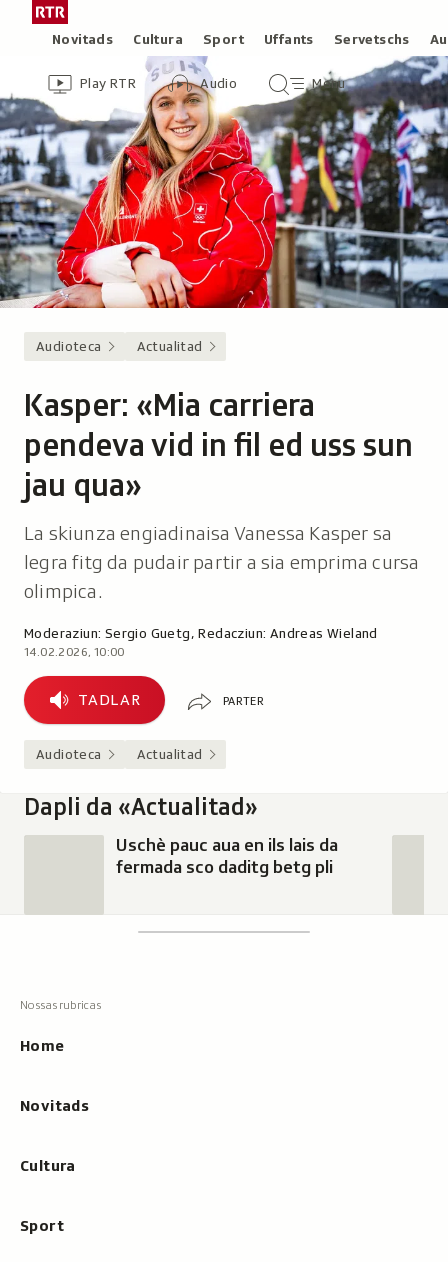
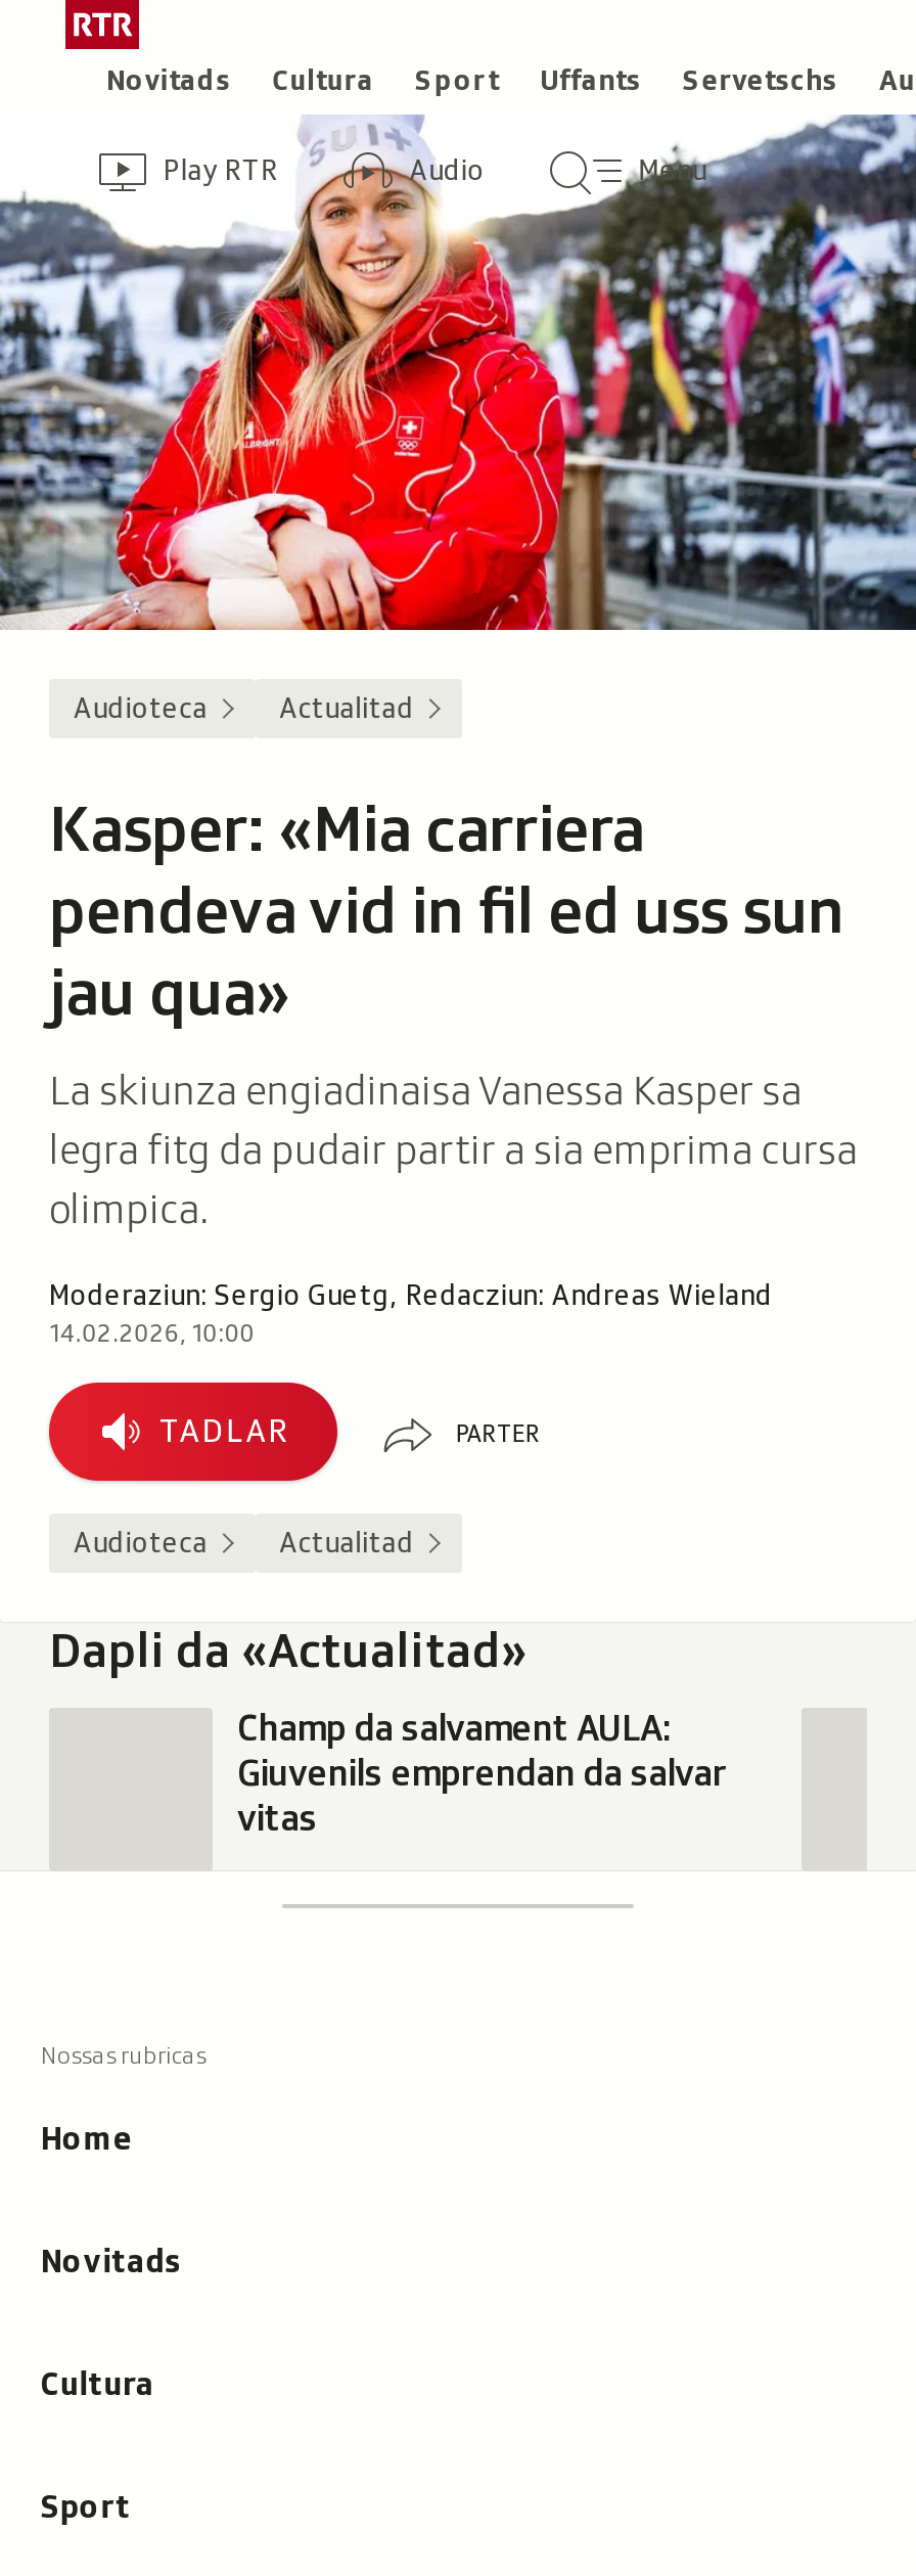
- Uschè pauc aua en ils lais da
- fermada sco daditg betg pli
+ Champ da salvament AULA:
+ Giuvenils emprendan da salvar
+ vitas
